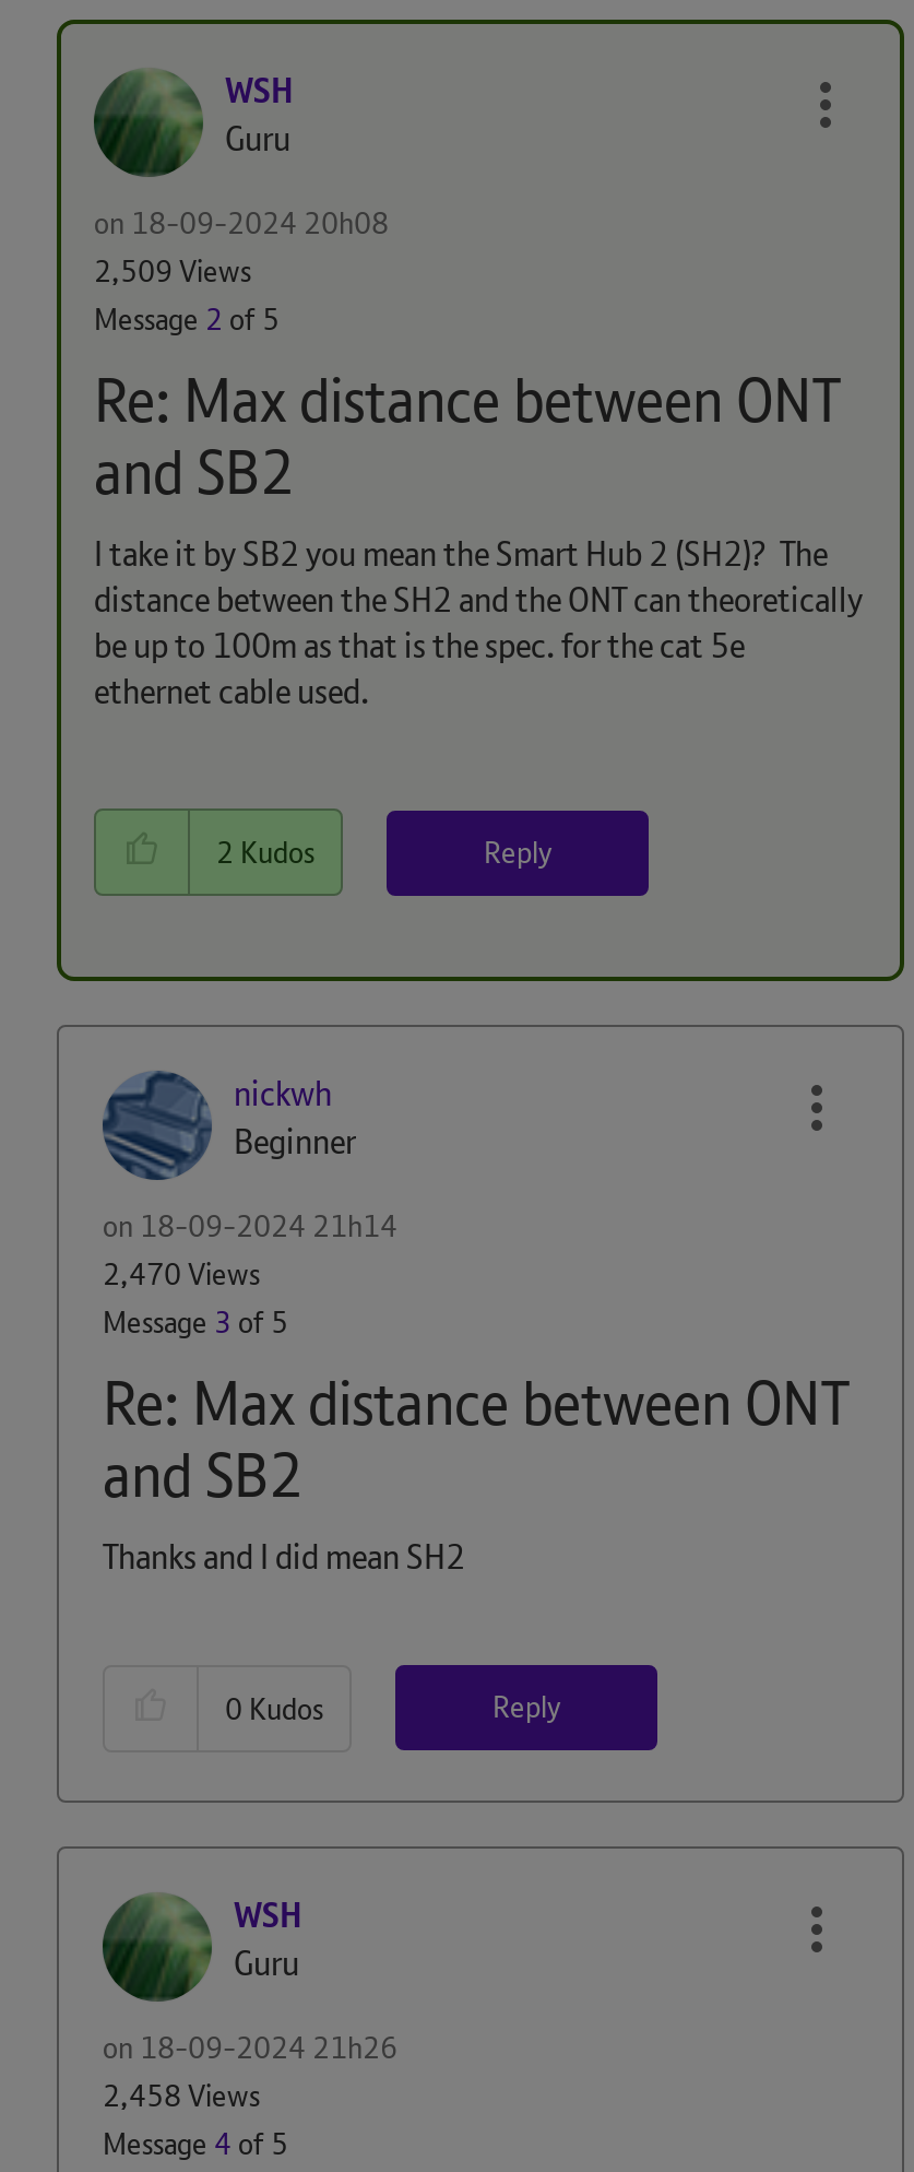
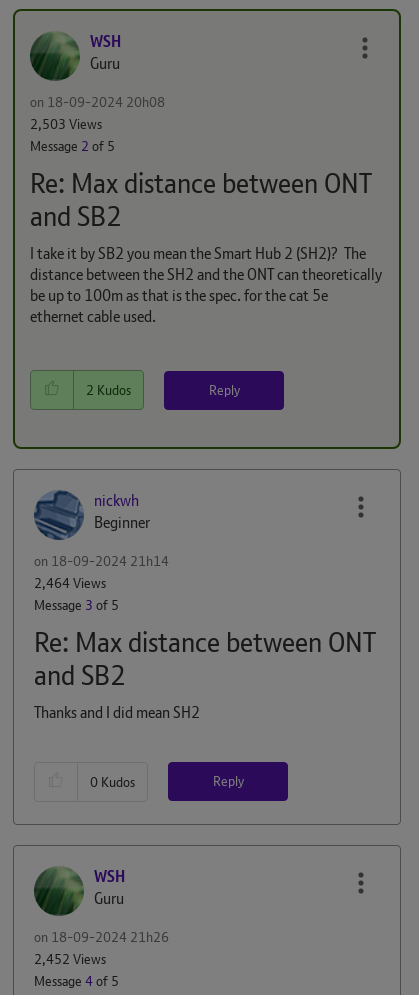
- 2,509 Views
+ 2,503 Views

- 2,470 Views
+ 2,464 Views

- 2,458 Views
+ 2,452 Views
